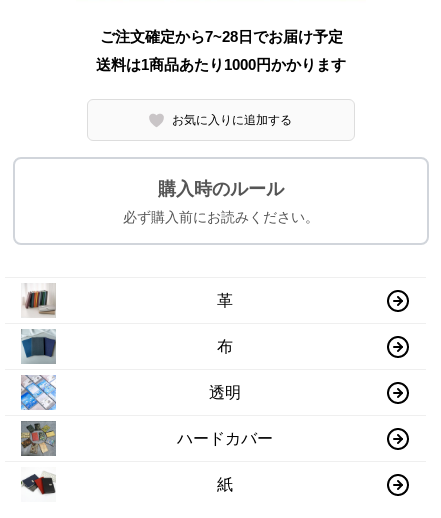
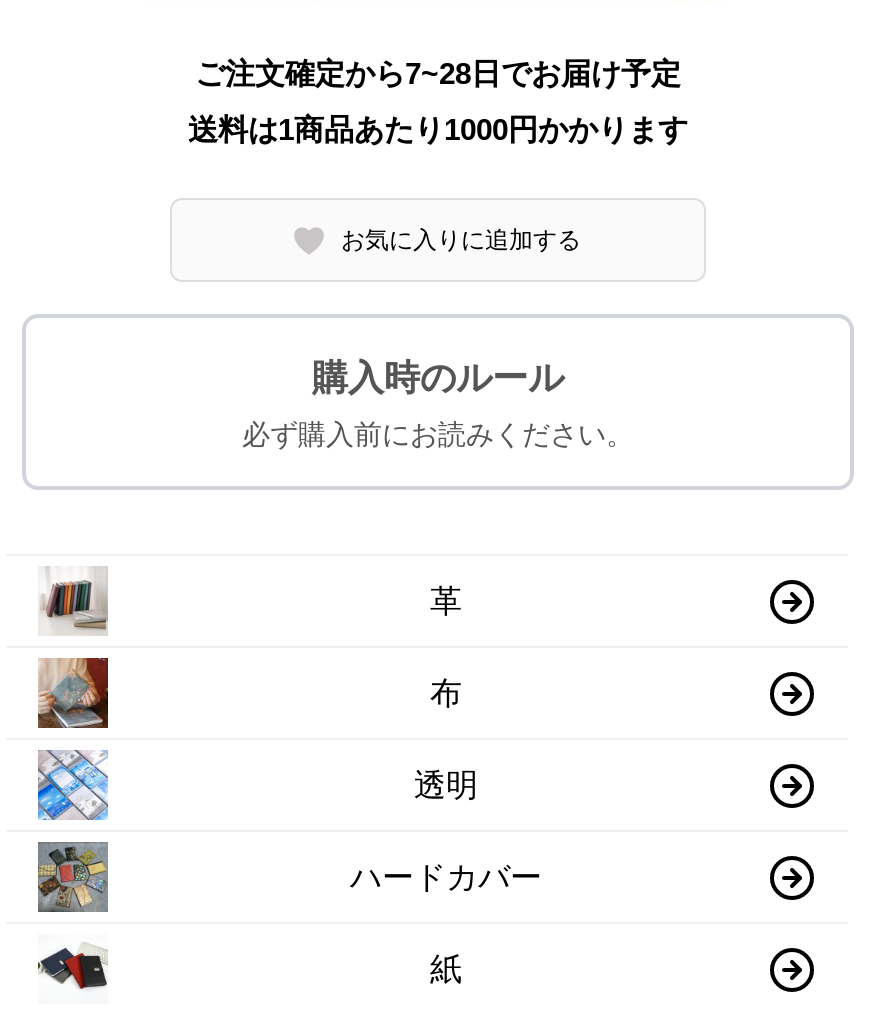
- [image]
+ [image]
